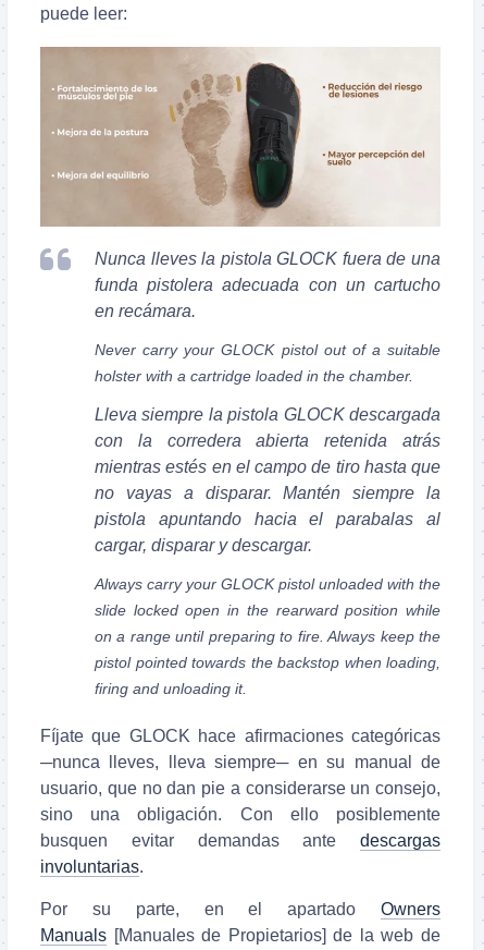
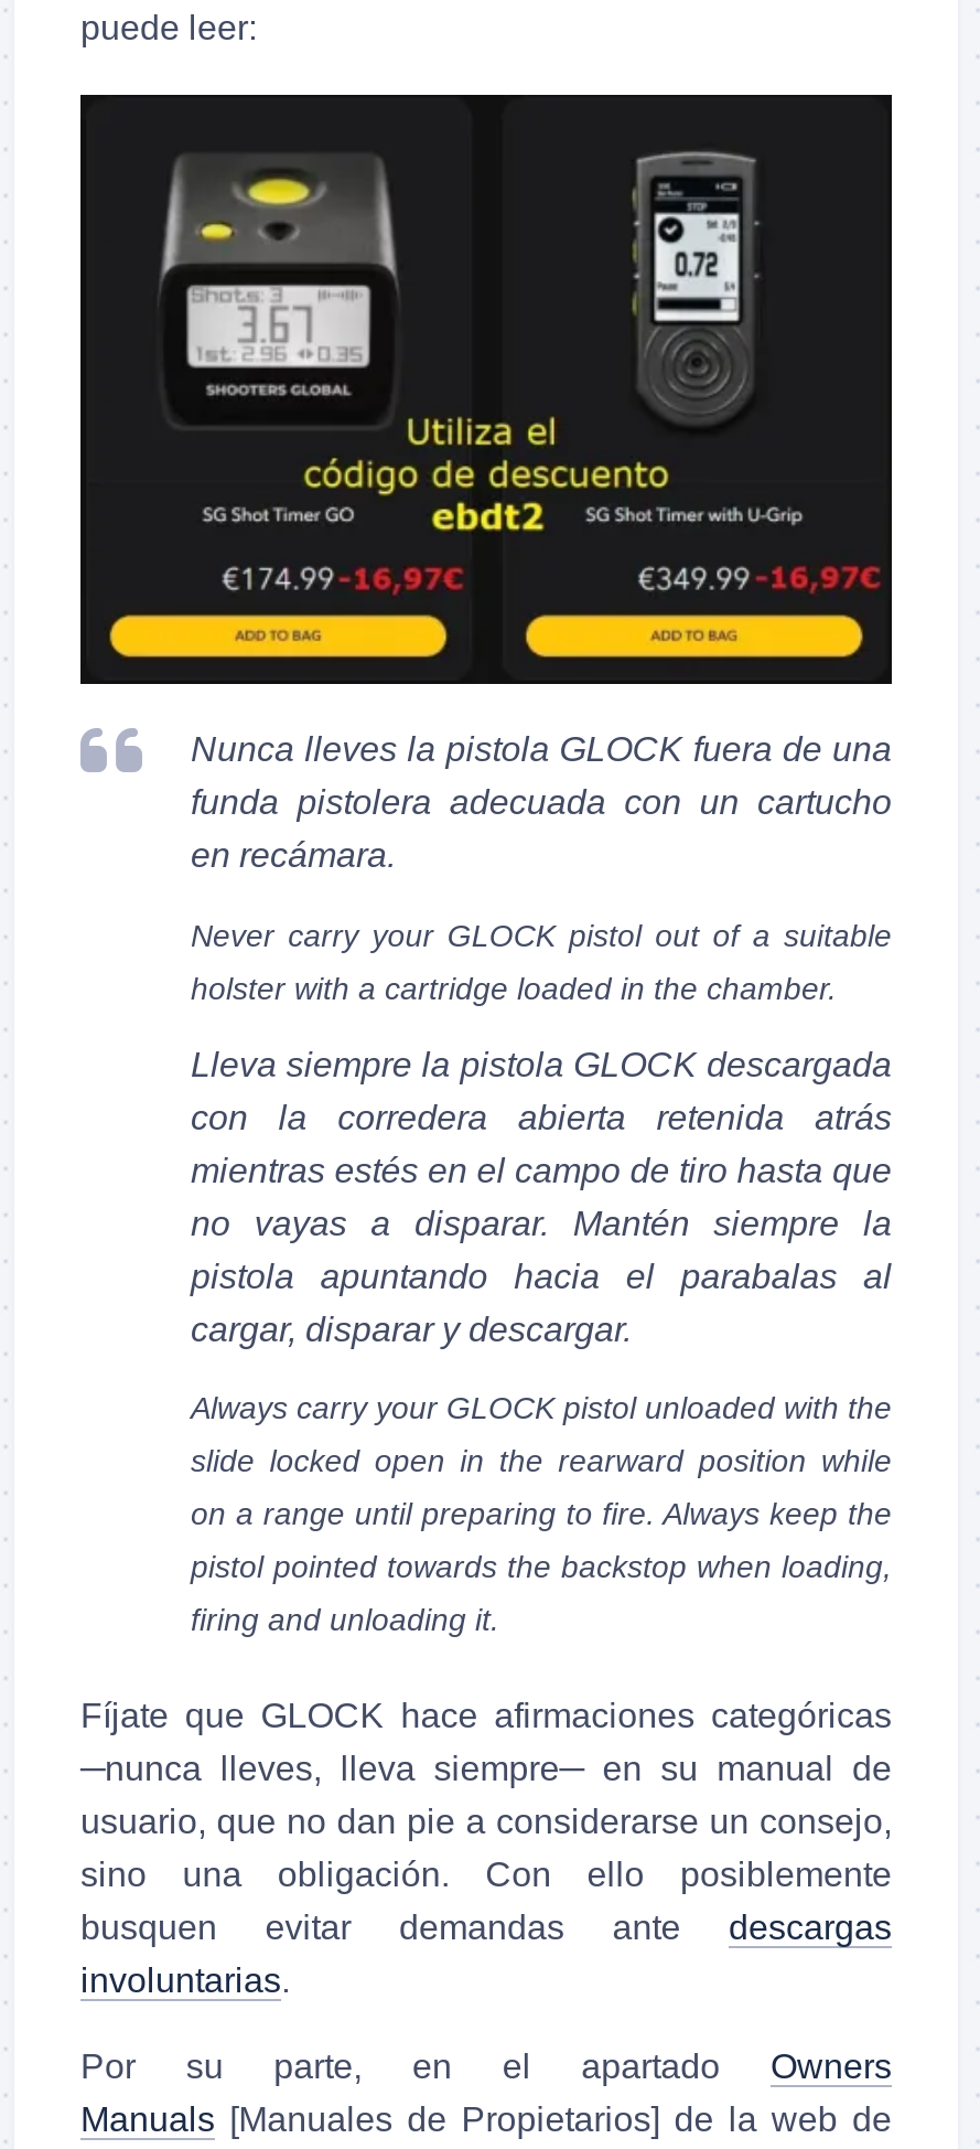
- [image]
+ [image]
